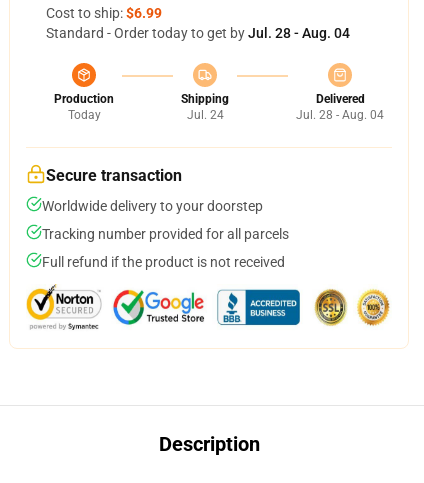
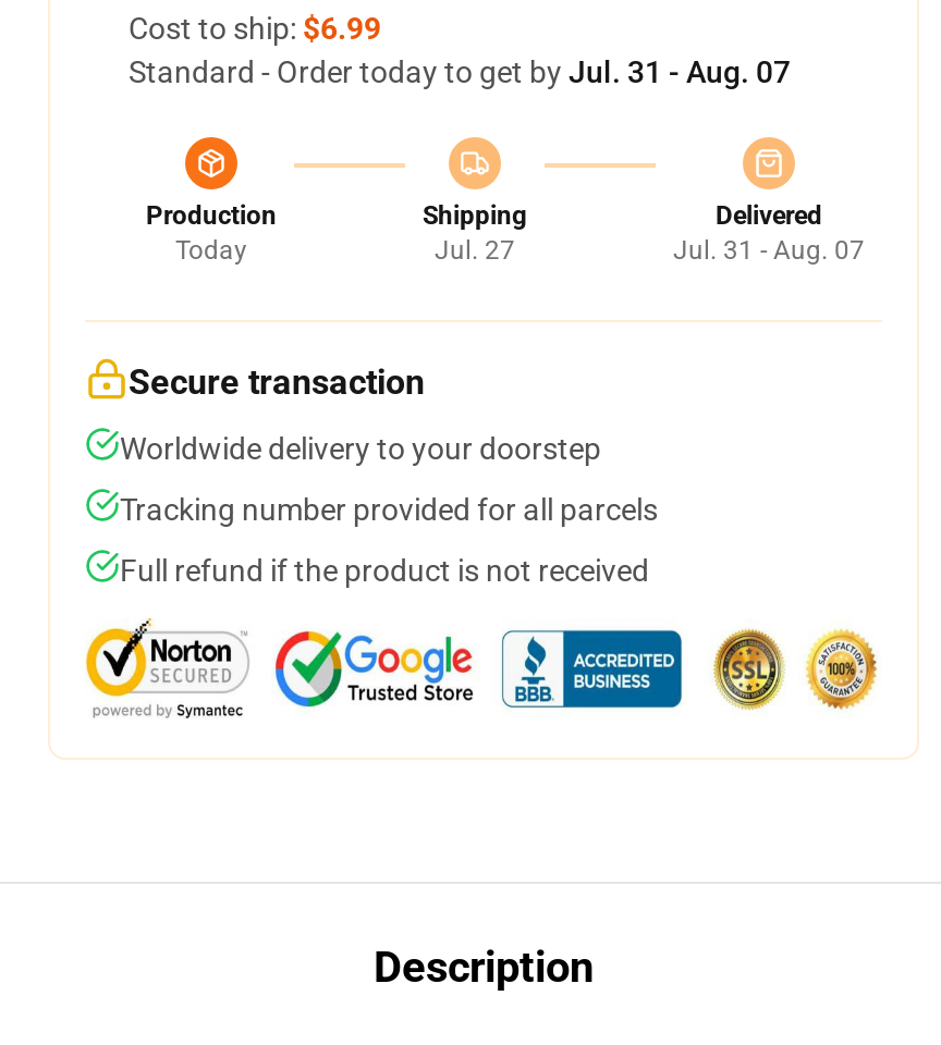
- Standard - Order today to get by Jul. 28 - Aug. 04
+ Standard - Order today to get by Jul. 31 - Aug. 07

- Jul. 24
+ Jul. 27

- Jul. 28 - Aug. 04
+ Jul. 31 - Aug. 07
